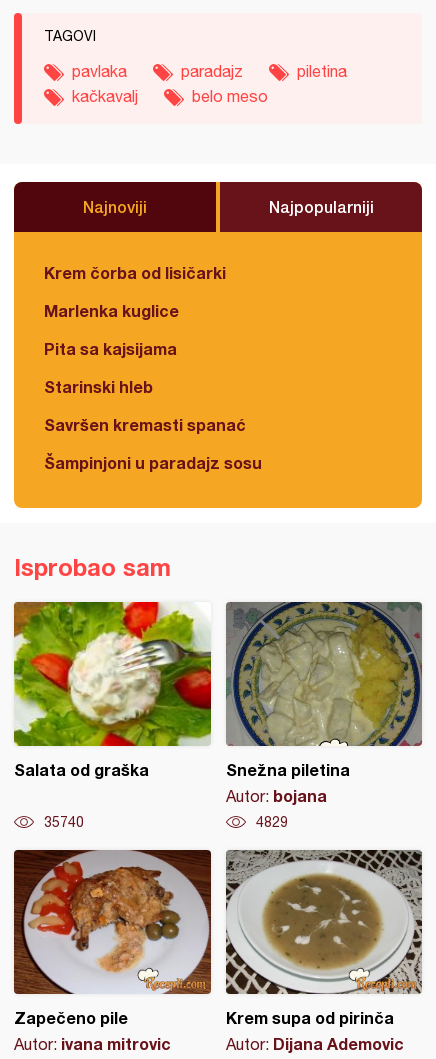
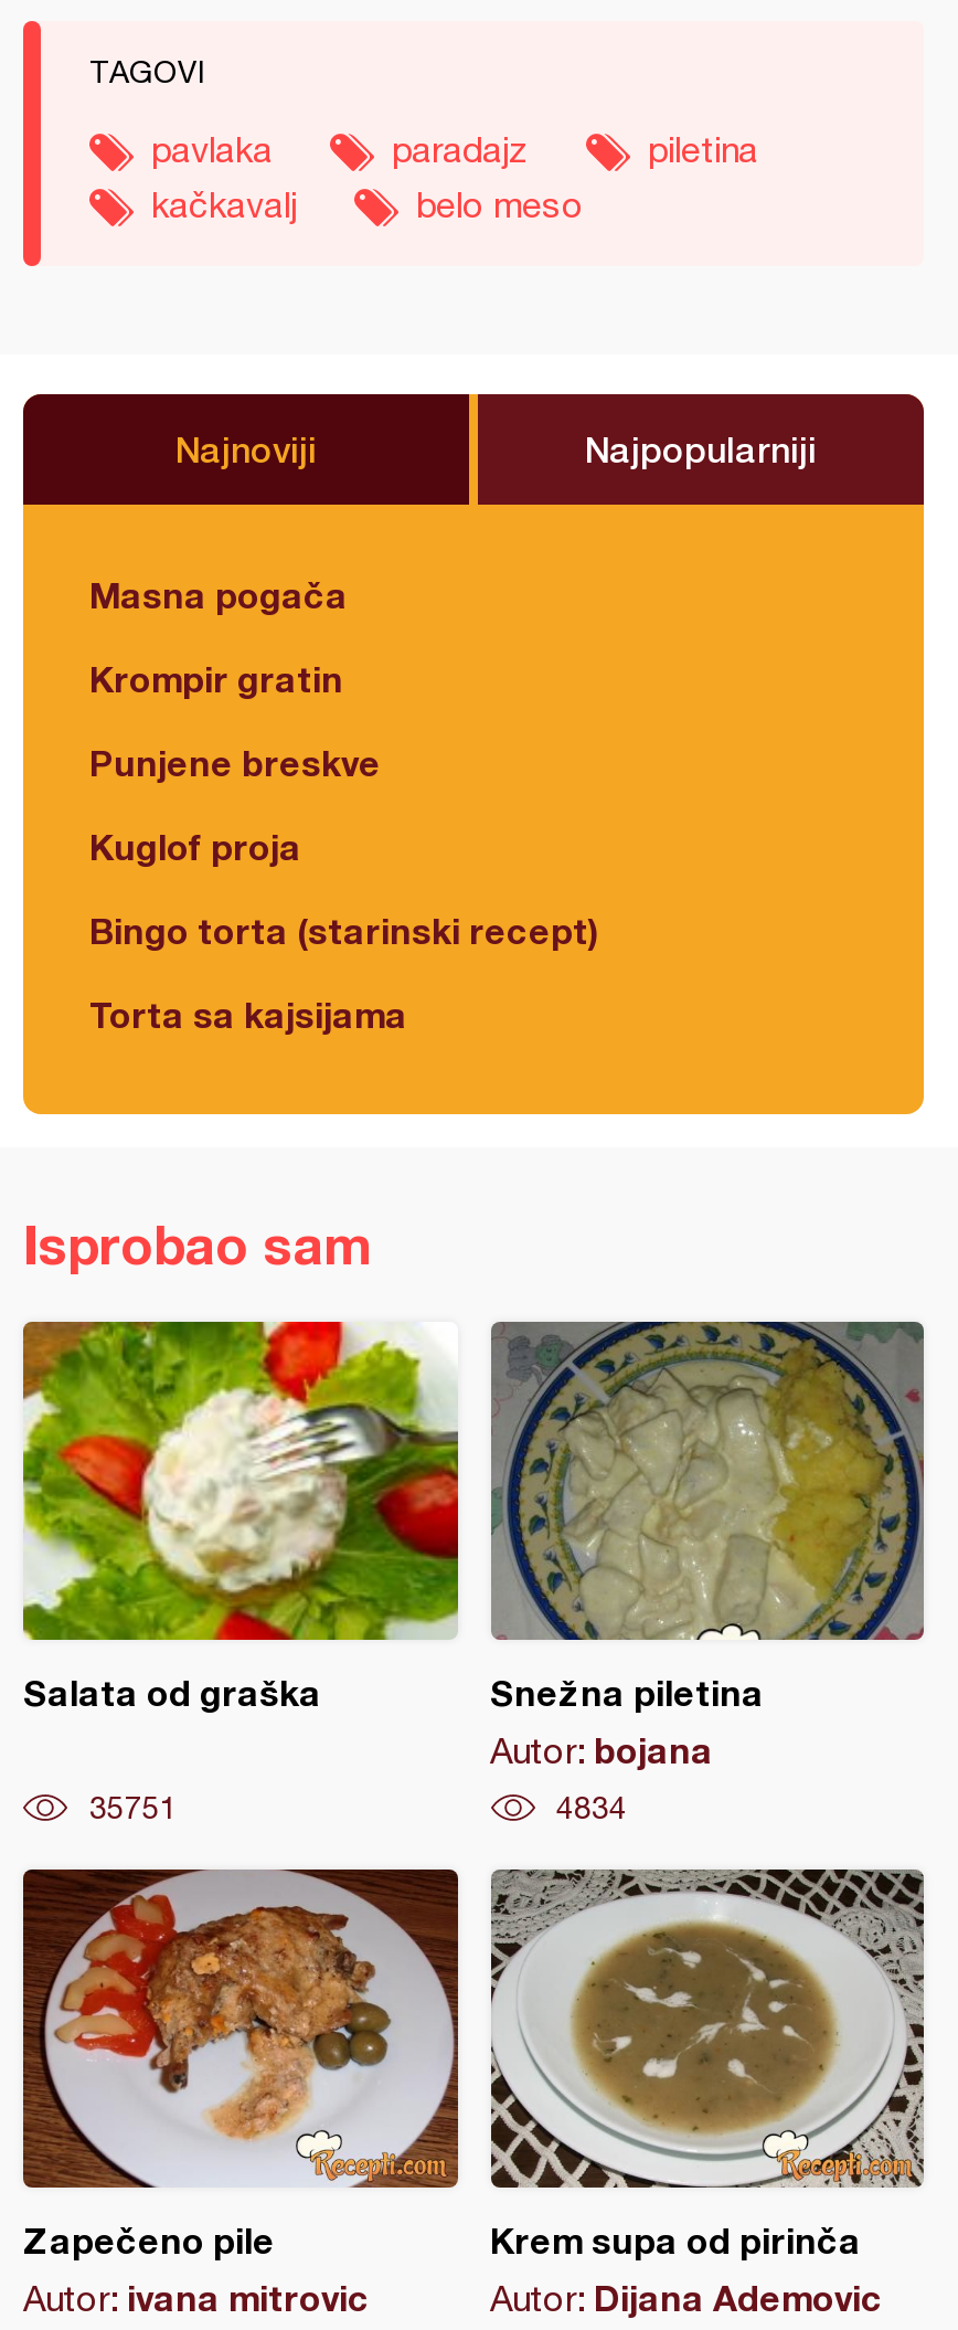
- Krem čorba od lisičarki
+ Masna pogača

- Marlenka kuglice
+ Krompir gratin

- Pita sa kajsijama
+ Punjene breskve

- Starinski hleb
+ Kuglof proja

- Savršen kremasti spanać
+ Bingo torta (starinski recept)

- Šampinjoni u paradajz sosu
+ Torta sa kajsijama

- 35740
+ 35751

- 4829
+ 4834
